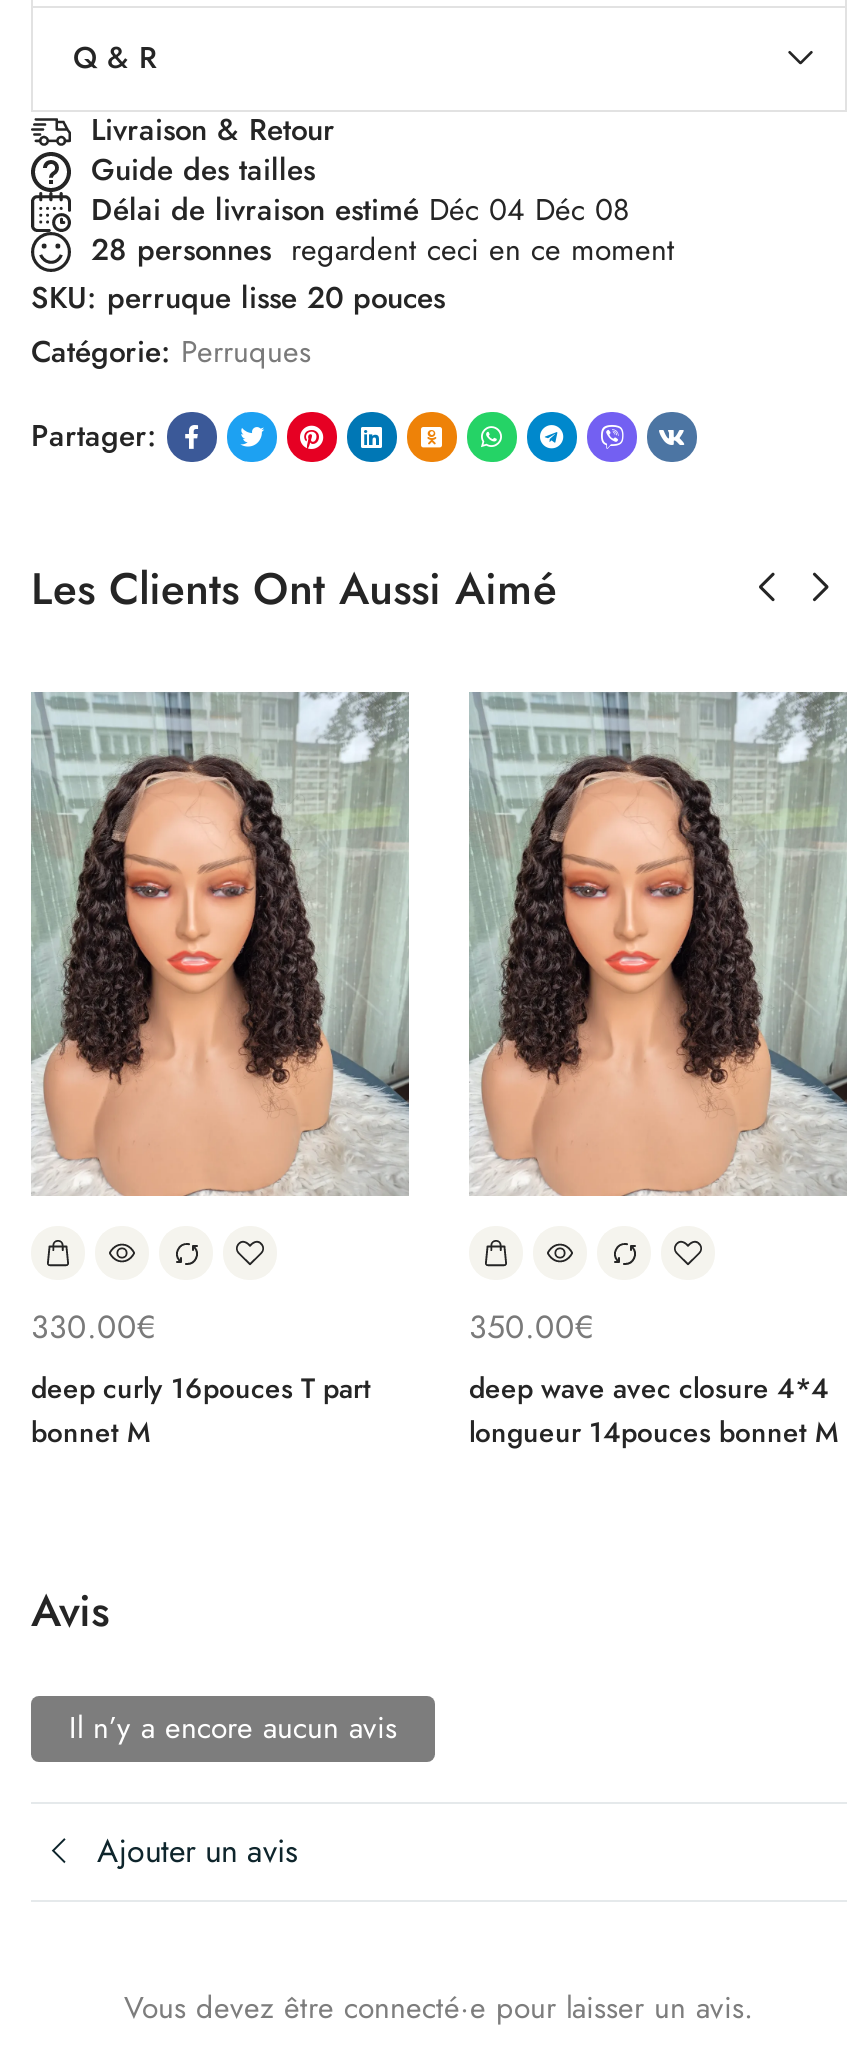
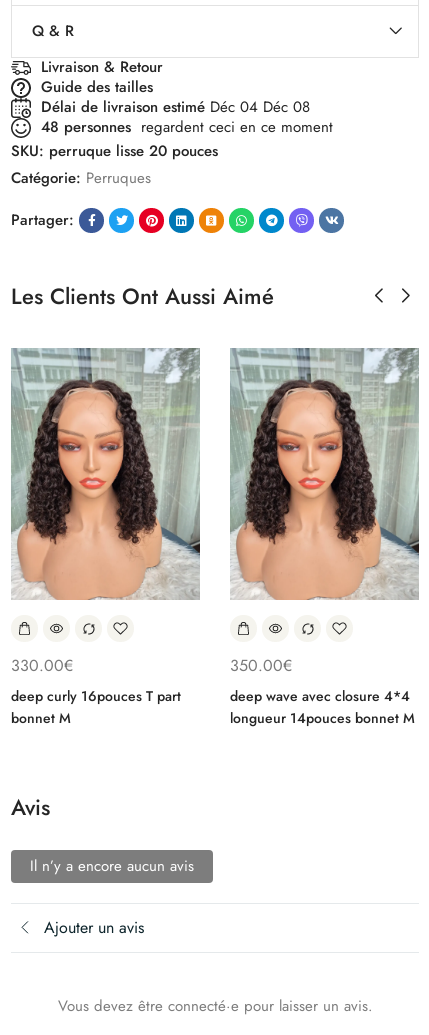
- 28 personnes regardent ceci en ce moment
+ 48 personnes regardent ceci en ce moment
